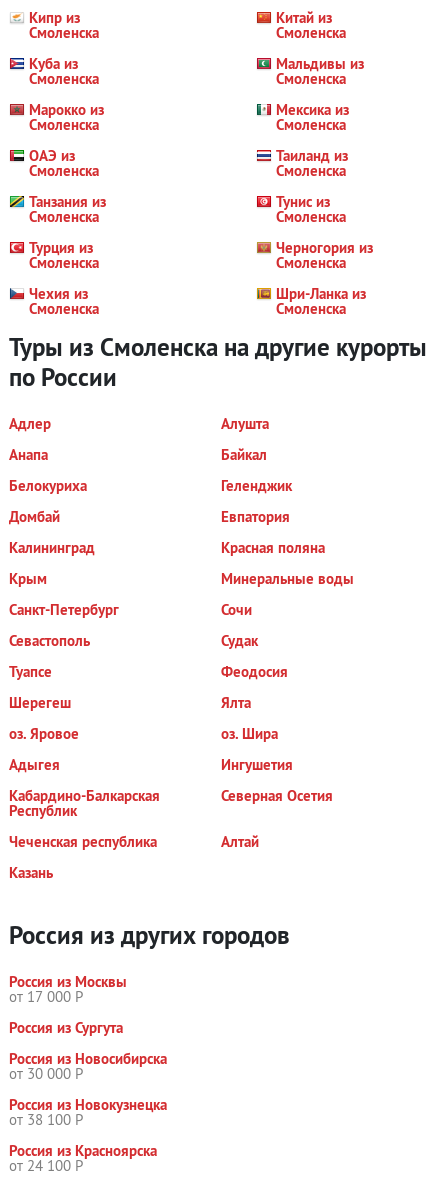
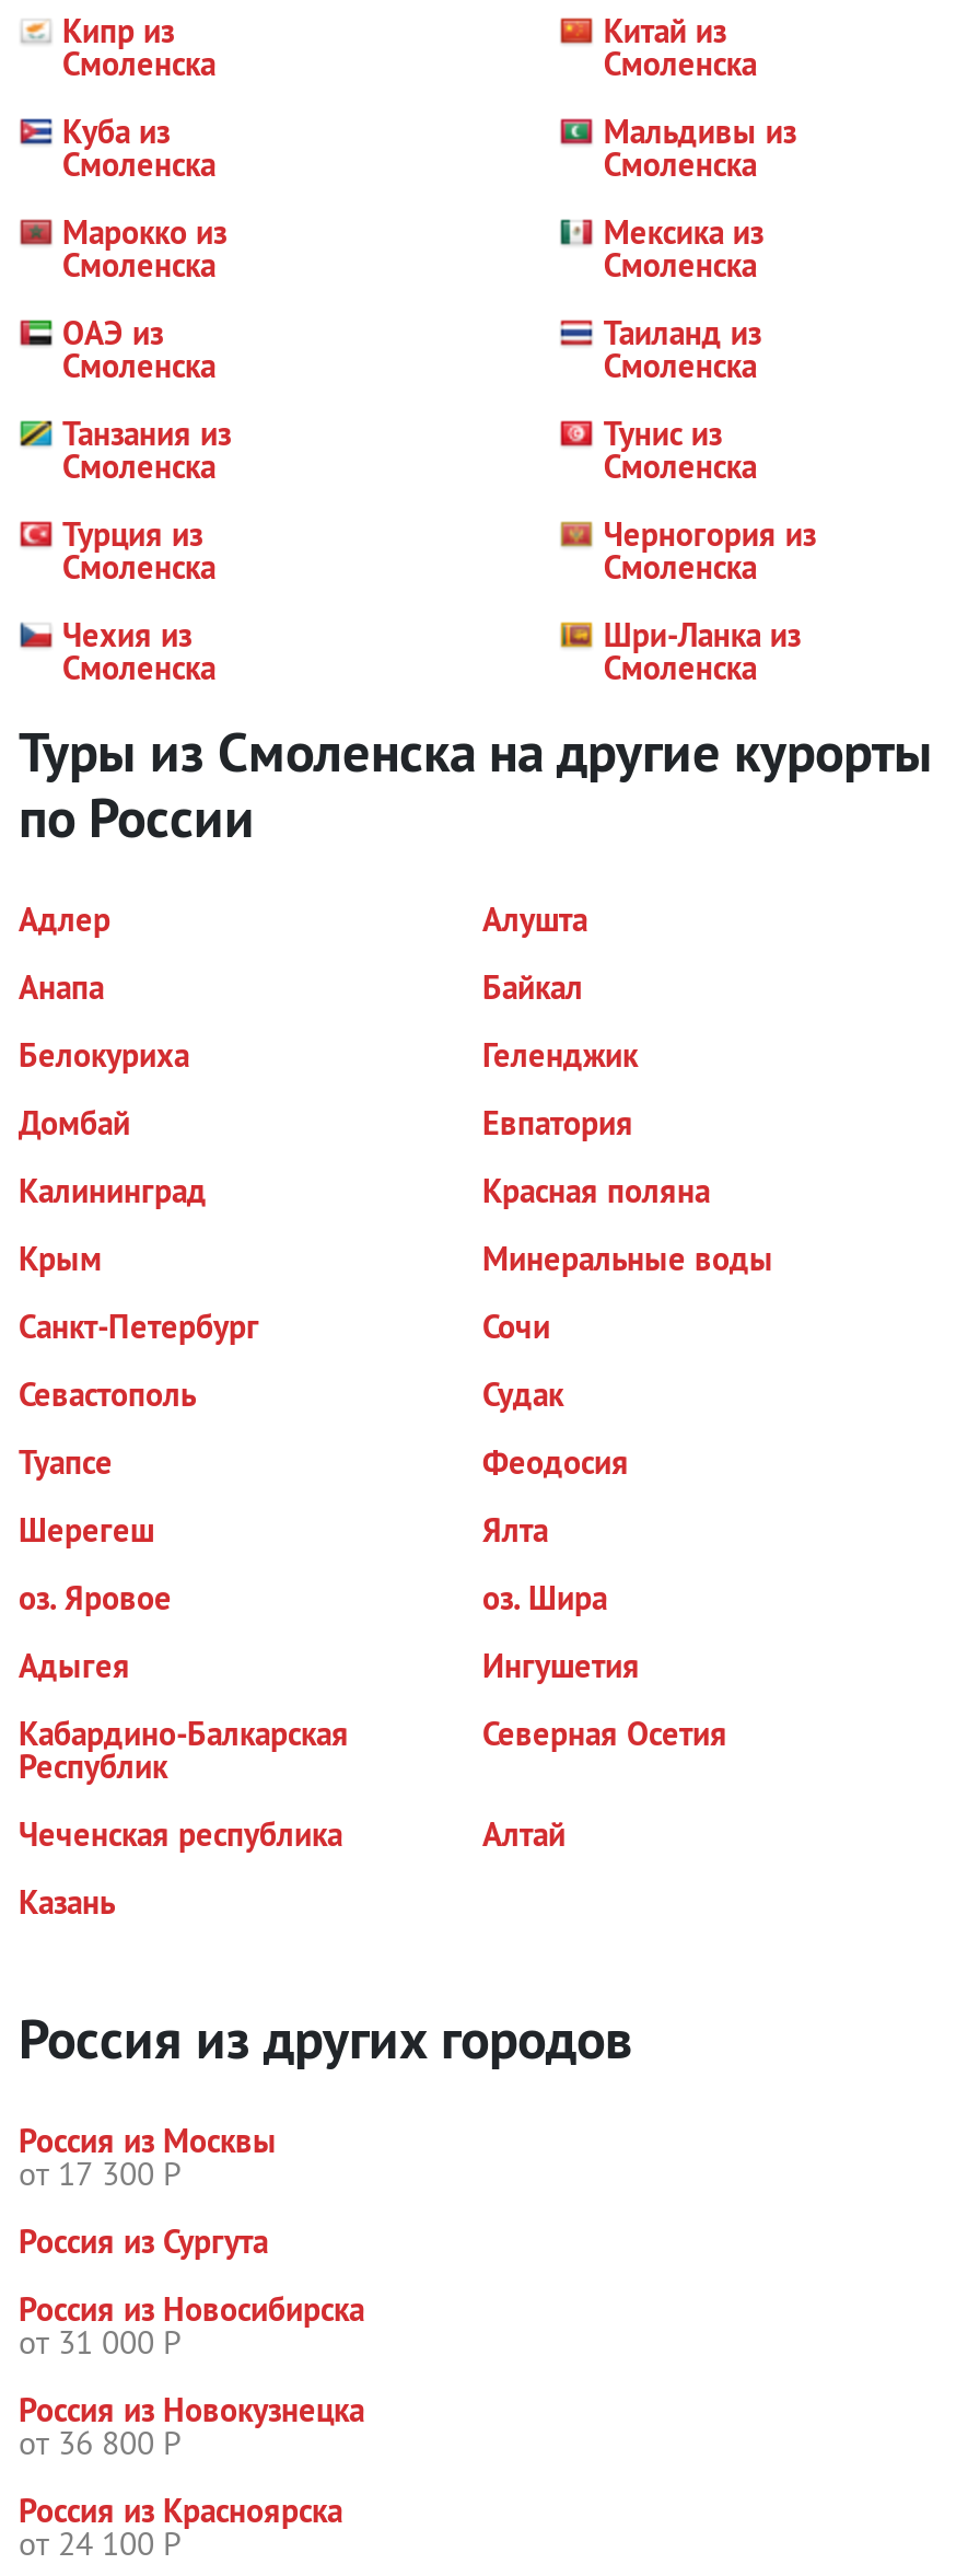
- от 17 000 Р
+ от 17 300 Р

- от 30 000 Р
+ от 31 000 Р

- от 38 100 Р
+ от 36 800 Р
